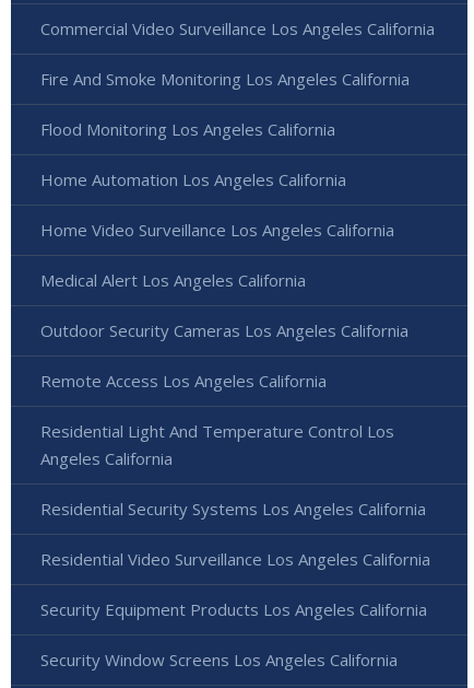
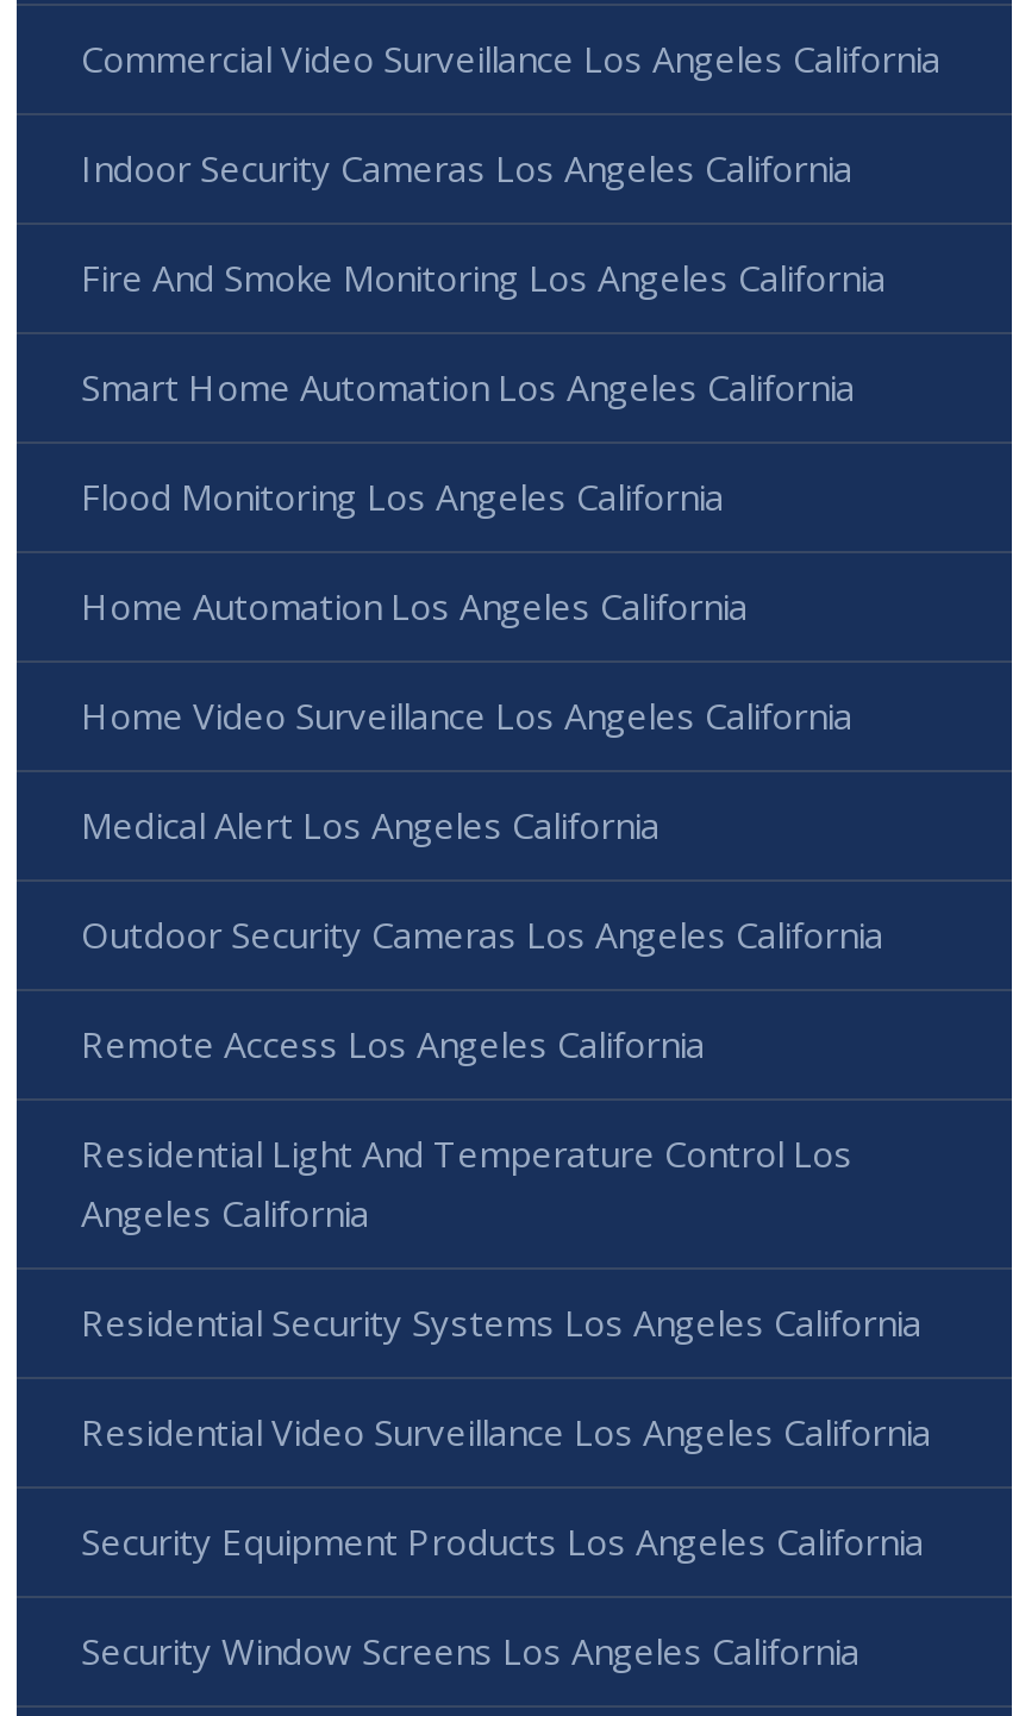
+ Indoor Security Cameras Los Angeles California

+ Smart Home Automation Los Angeles California
